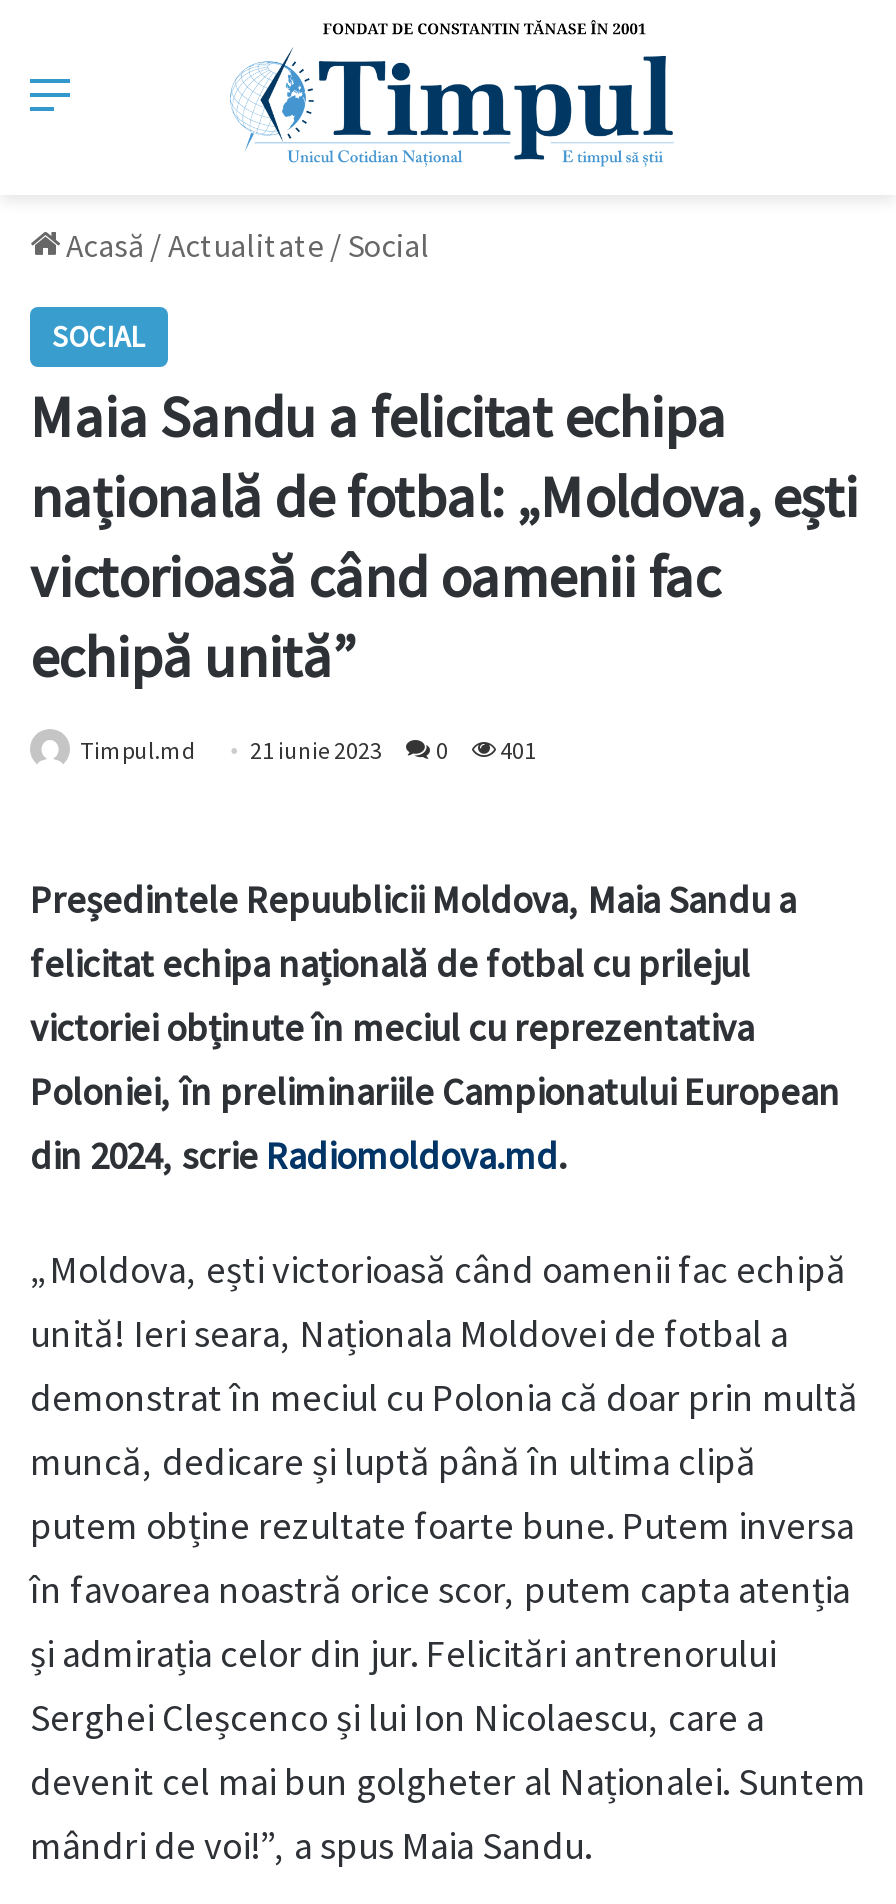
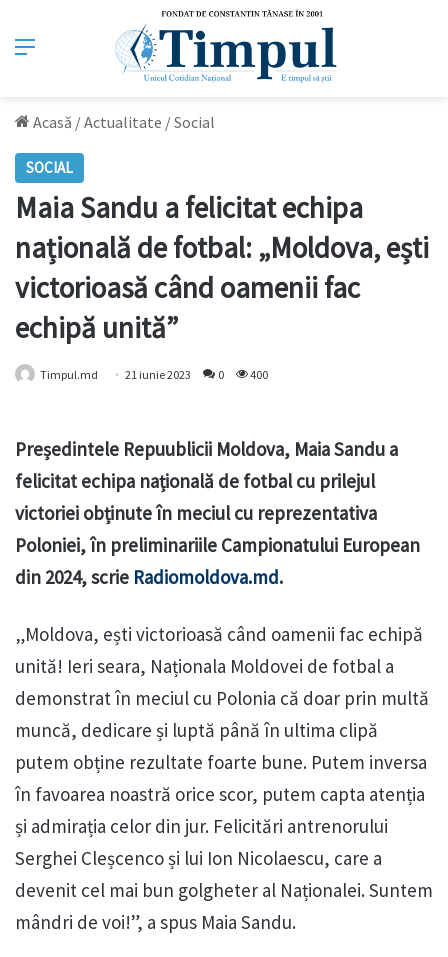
- Timpul.md 21 iunie 2023 0 401
+ Timpul.md 21 iunie 2023 0 400
